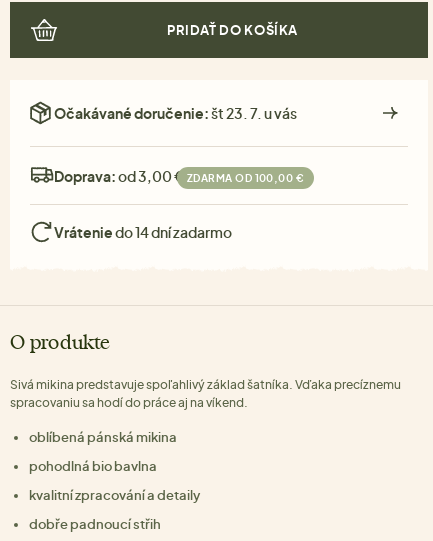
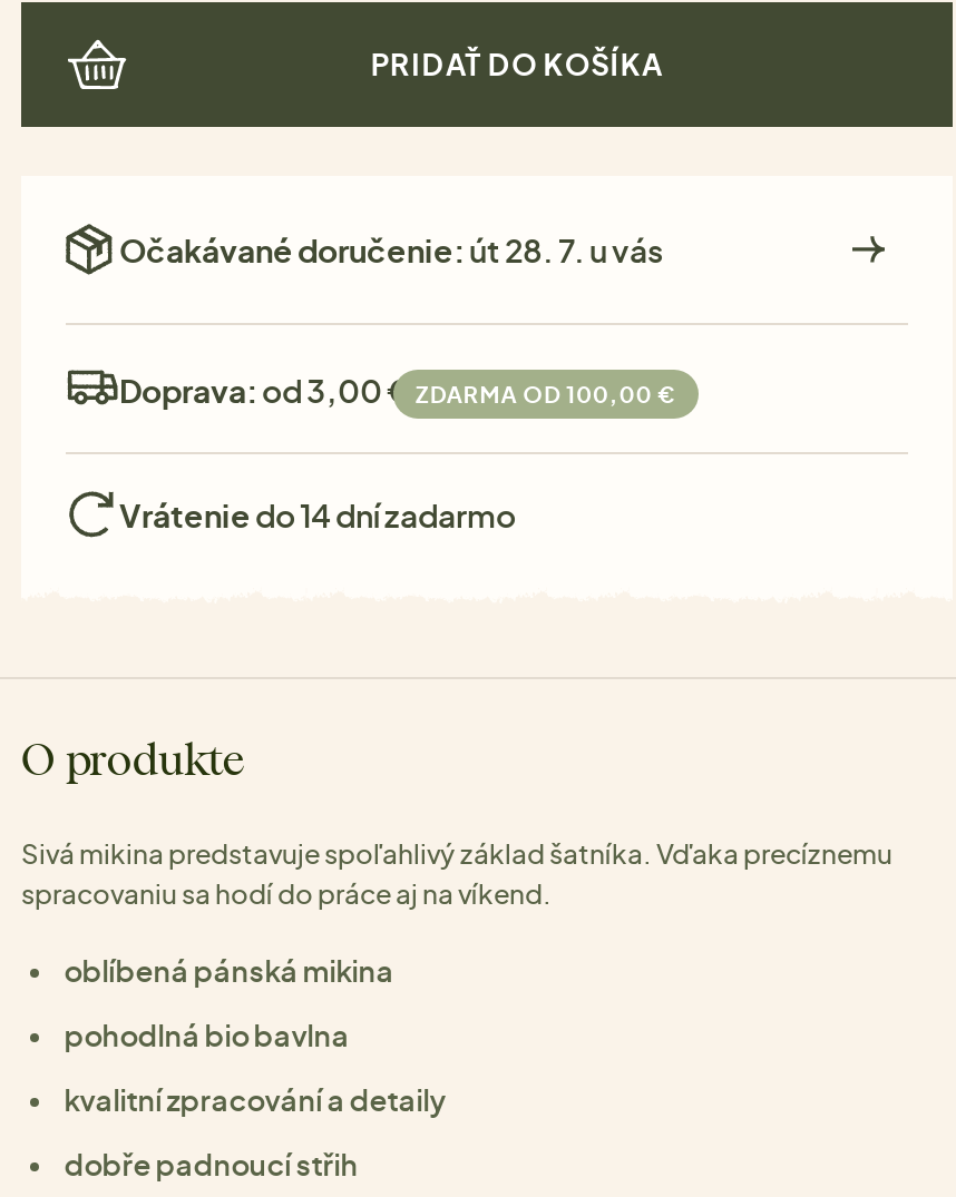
- Očakávané doručenie: št 23. 7. u vás
+ Očakávané doručenie: út 28. 7. u vás
